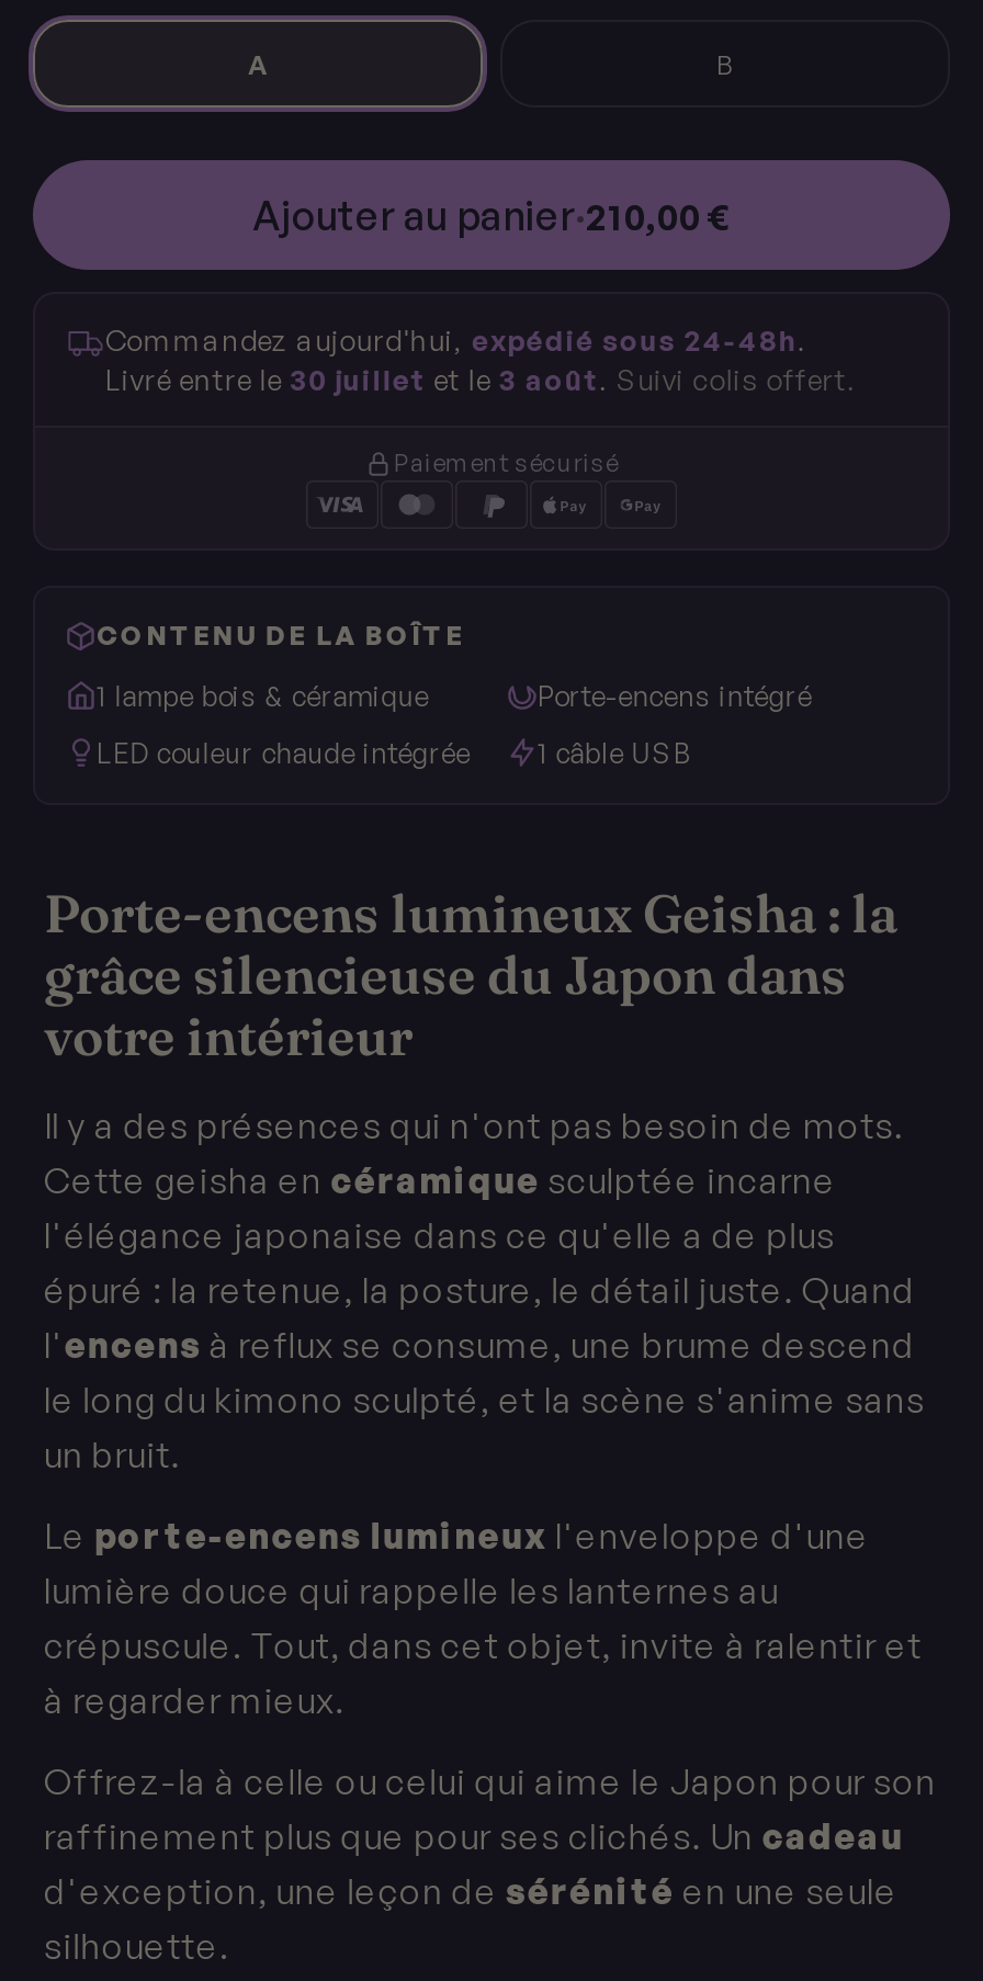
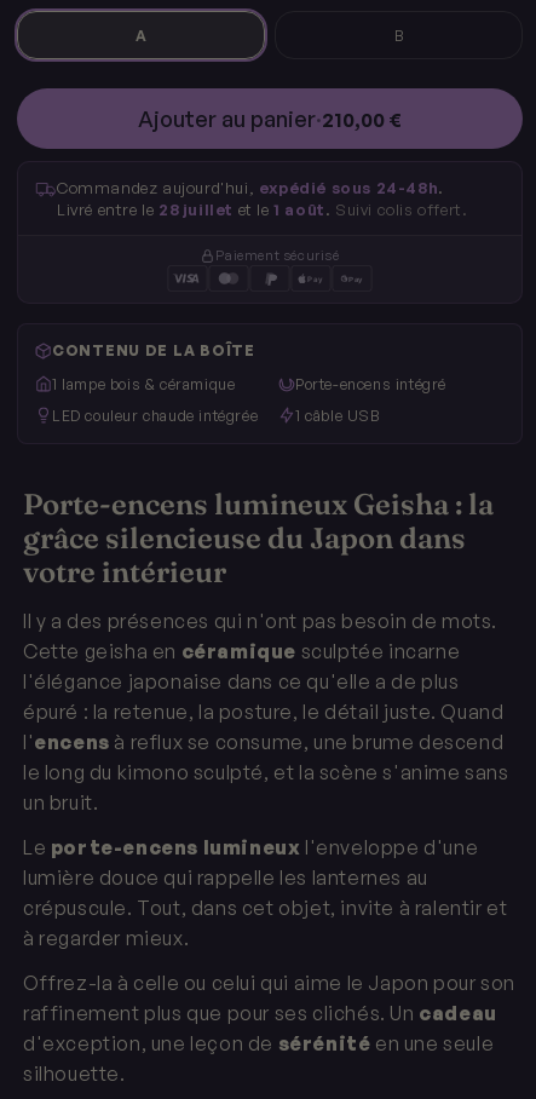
- Livré entre le 30 juillet et le 3 août. Suivi colis offert.
+ Livré entre le 28 juillet et le 1 août. Suivi colis offert.
